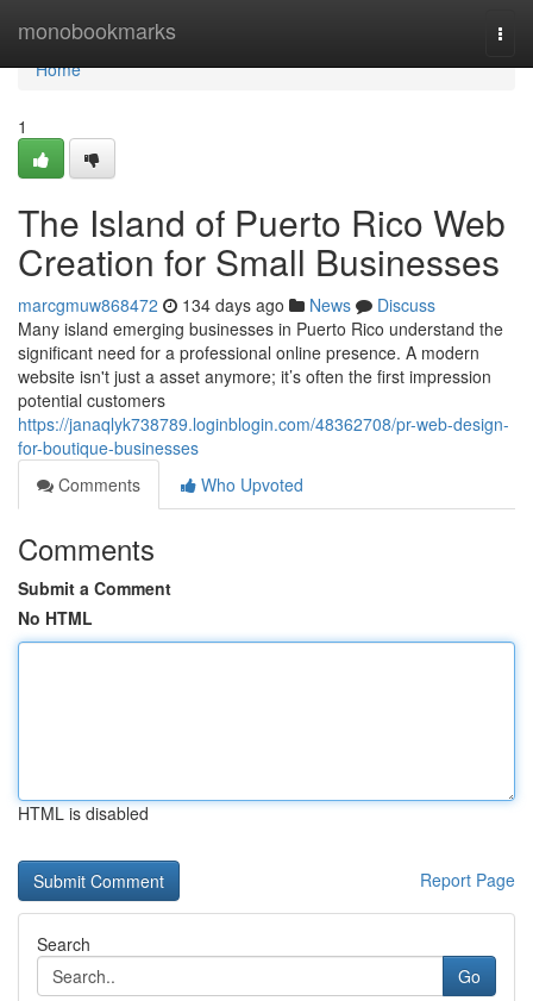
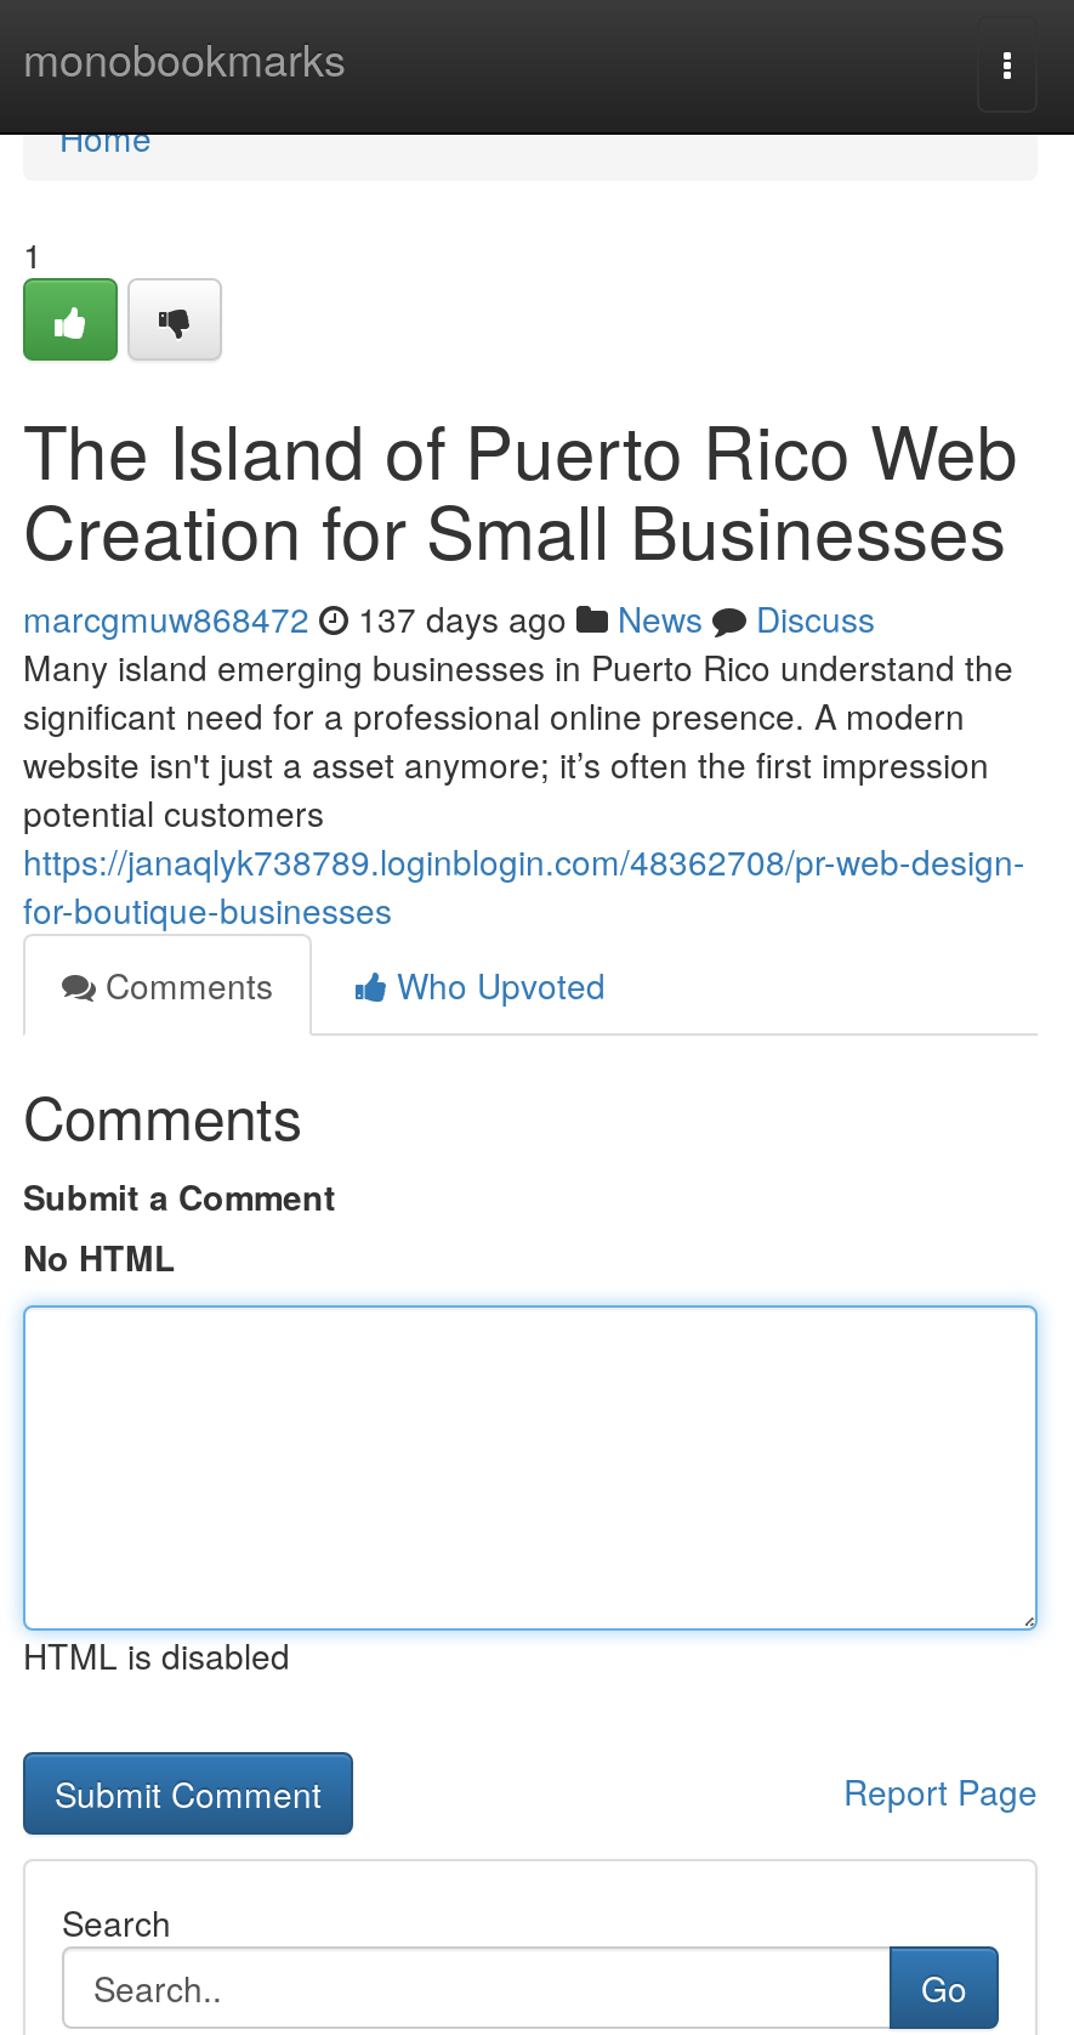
- marcgmuw868472 134 days ago News Discuss
+ marcgmuw868472 137 days ago News Discuss
